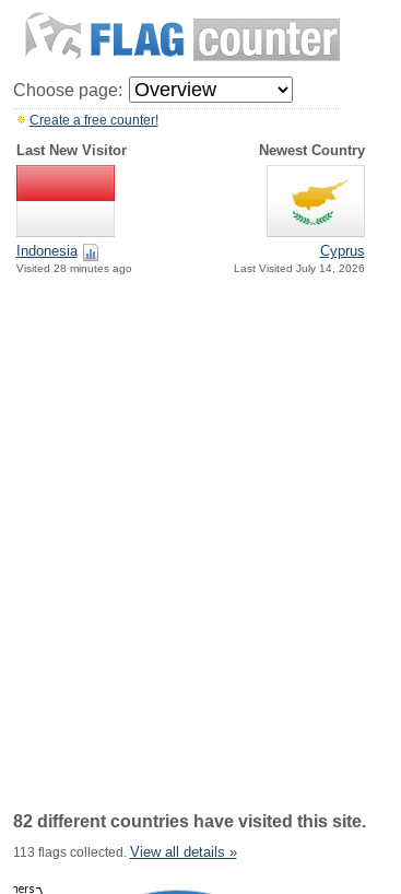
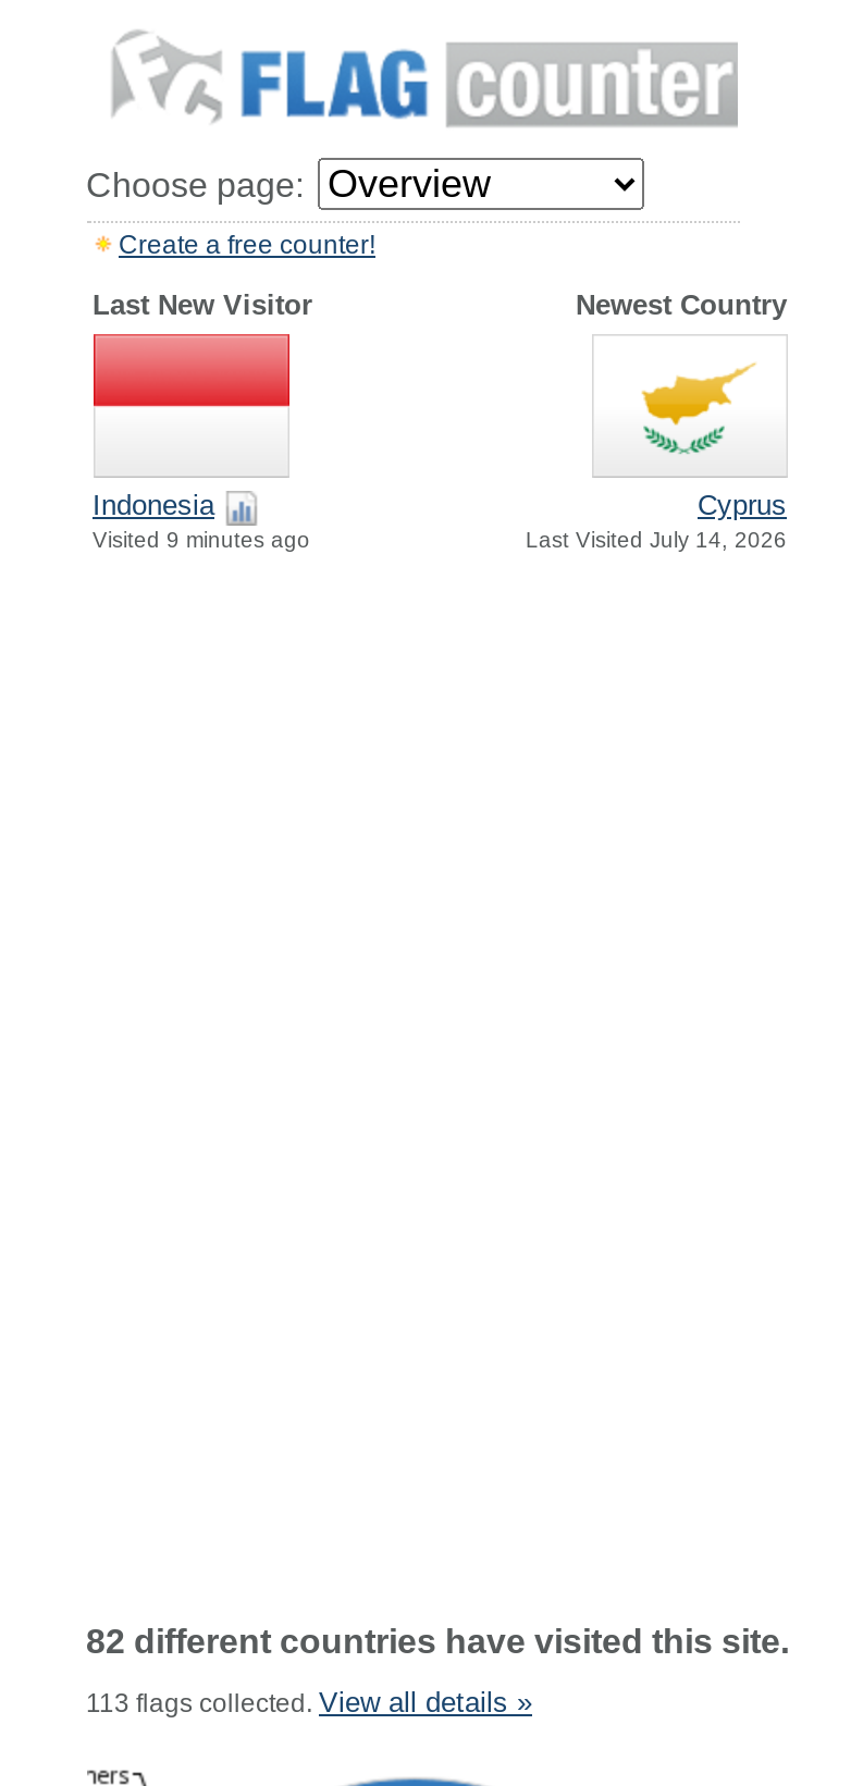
- Visited 28 minutes ago
+ Visited 9 minutes ago
